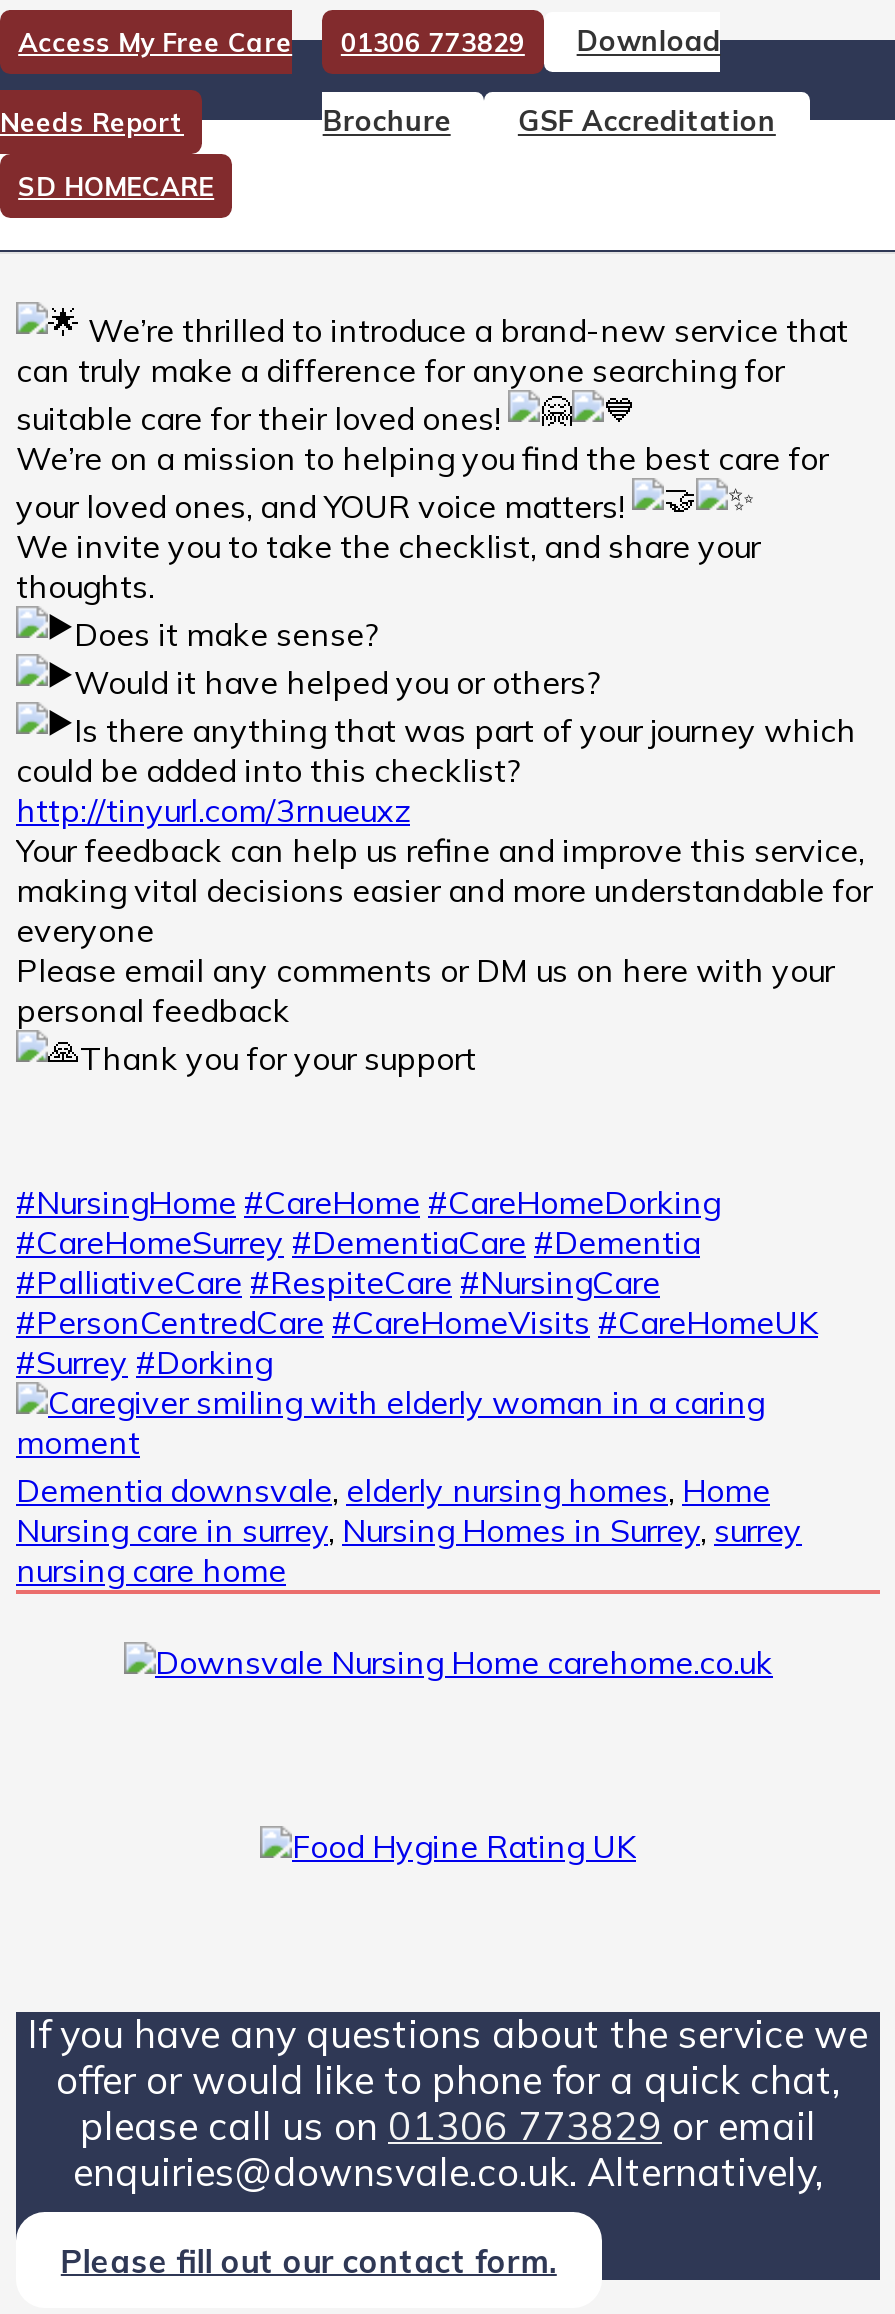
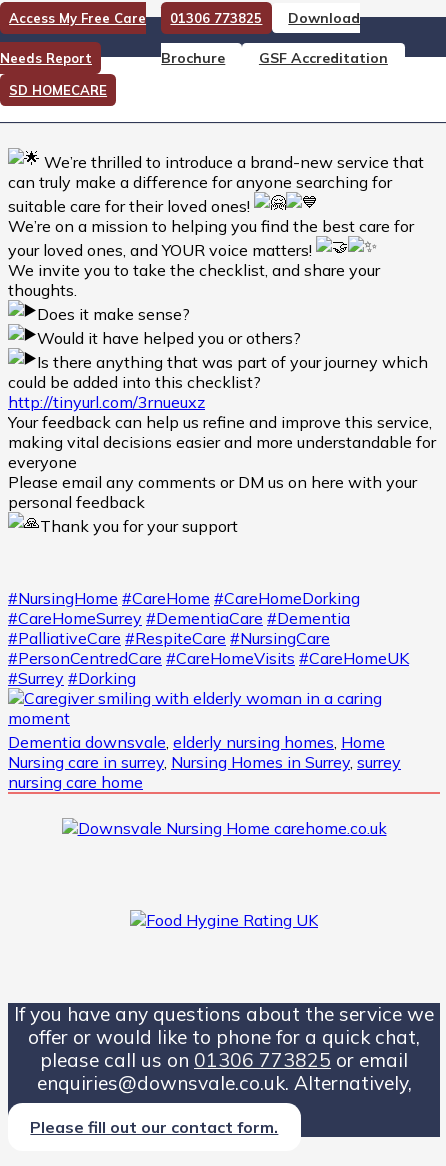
- Access My Free Care 01306 773829 Download
+ Access My Free Care 01306 773825 Download

- please call us on 01306 773829 or email
+ please call us on 01306 773825 or email
